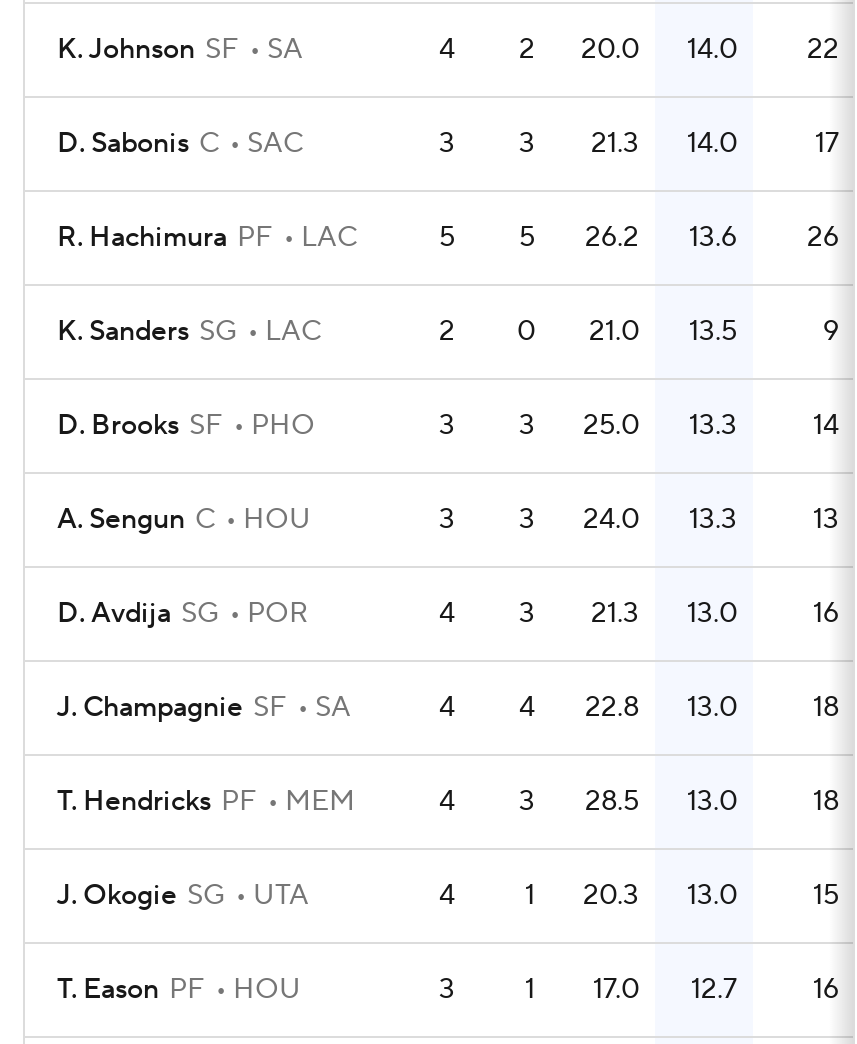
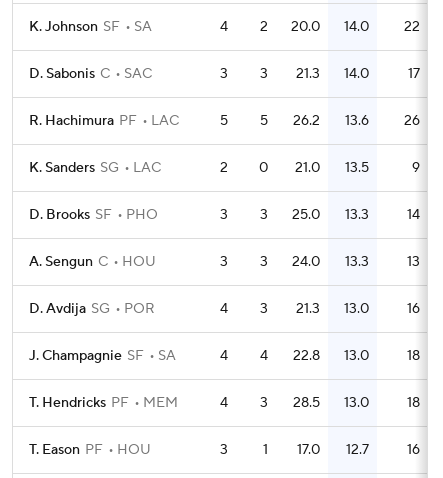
- J. Okogie SG UTA
- 4
- 1
- 20.3
- 13.0
- 15
